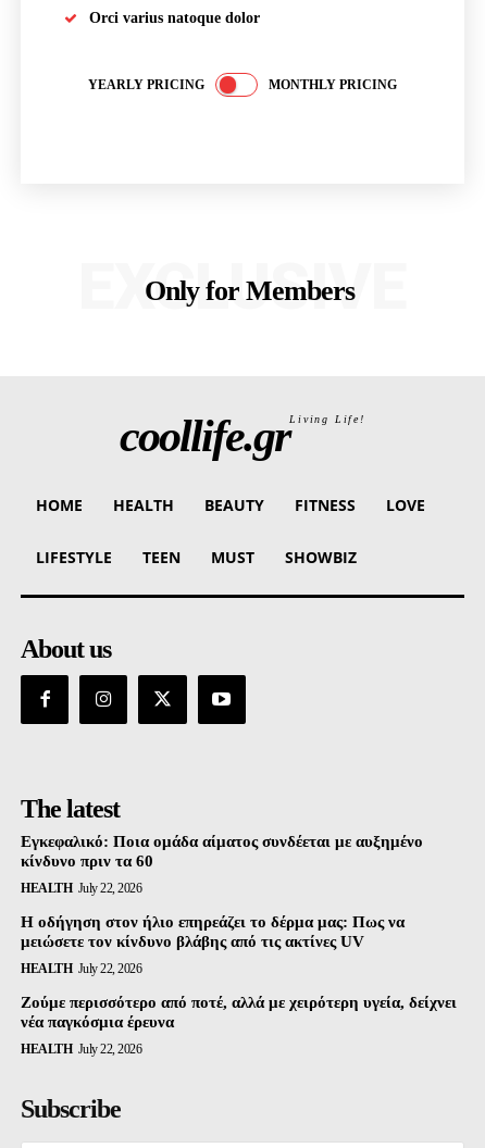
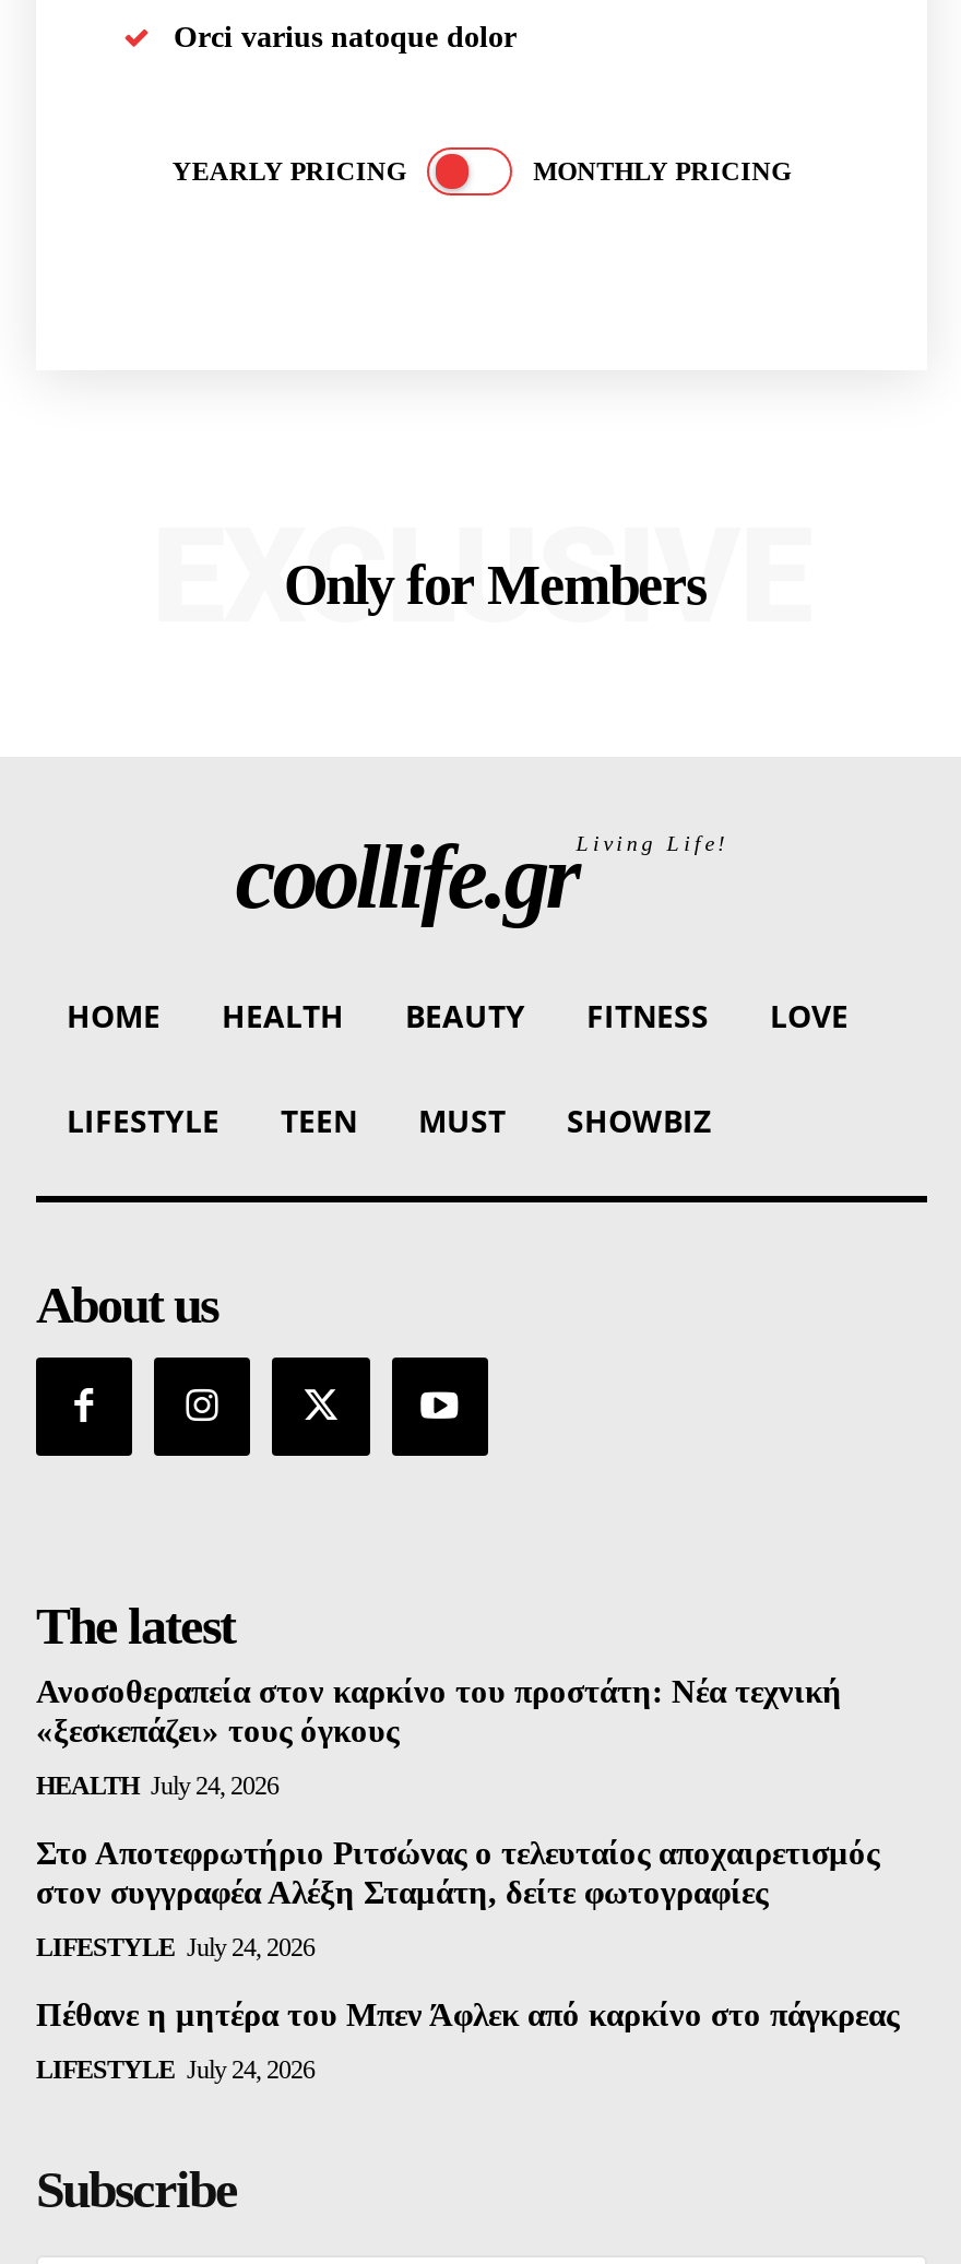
- Εγκεφαλικό: Ποια ομάδα αίματος συνδέεται με αυξημένο
- κίνδυνο πριν τα 60
+ Ανοσοθεραπεία στον καρκίνο του προστάτη: Νέα τεχνική
+ «ξεσκεπάζει» τους όγκους

- HEALTH July 22, 2026
+ HEALTH July 24, 2026

- Η οδήγηση στον ήλιο επηρεάζει το δέρμα μας: Πως να
- μειώσετε τον κίνδυνο βλάβης από τις ακτίνες UV
+ Στο Αποτεφρωτήριο Ριτσώνας ο τελευταίος αποχαιρετισμός
+ στον συγγραφέα Αλέξη Σταμάτη, δείτε φωτογραφίες

- HEALTH July 22, 2026
+ LIFESTYLE July 24, 2026

- Ζούμε περισσότερο από ποτέ, αλλά με χειρότερη υγεία, δείχνει
- νέα παγκόσμια έρευνα
+ Πέθανε η μητέρα του Μπεν Άφλεκ από καρκίνο στο πάγκρεας

- HEALTH July 22, 2026
+ LIFESTYLE July 24, 2026
